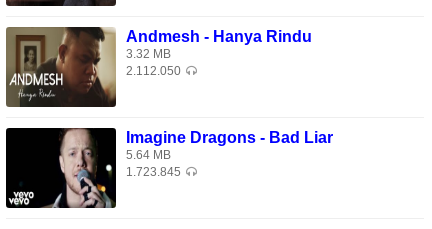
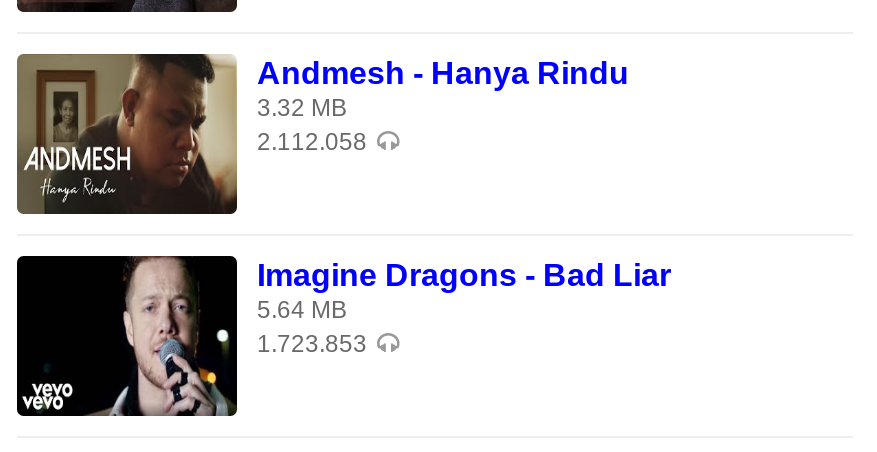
- 2.112.050
+ 2.112.058

- 1.723.845
+ 1.723.853
